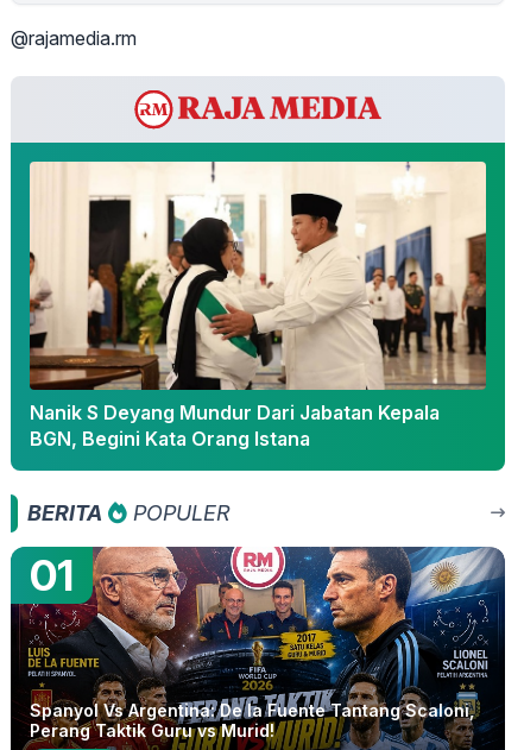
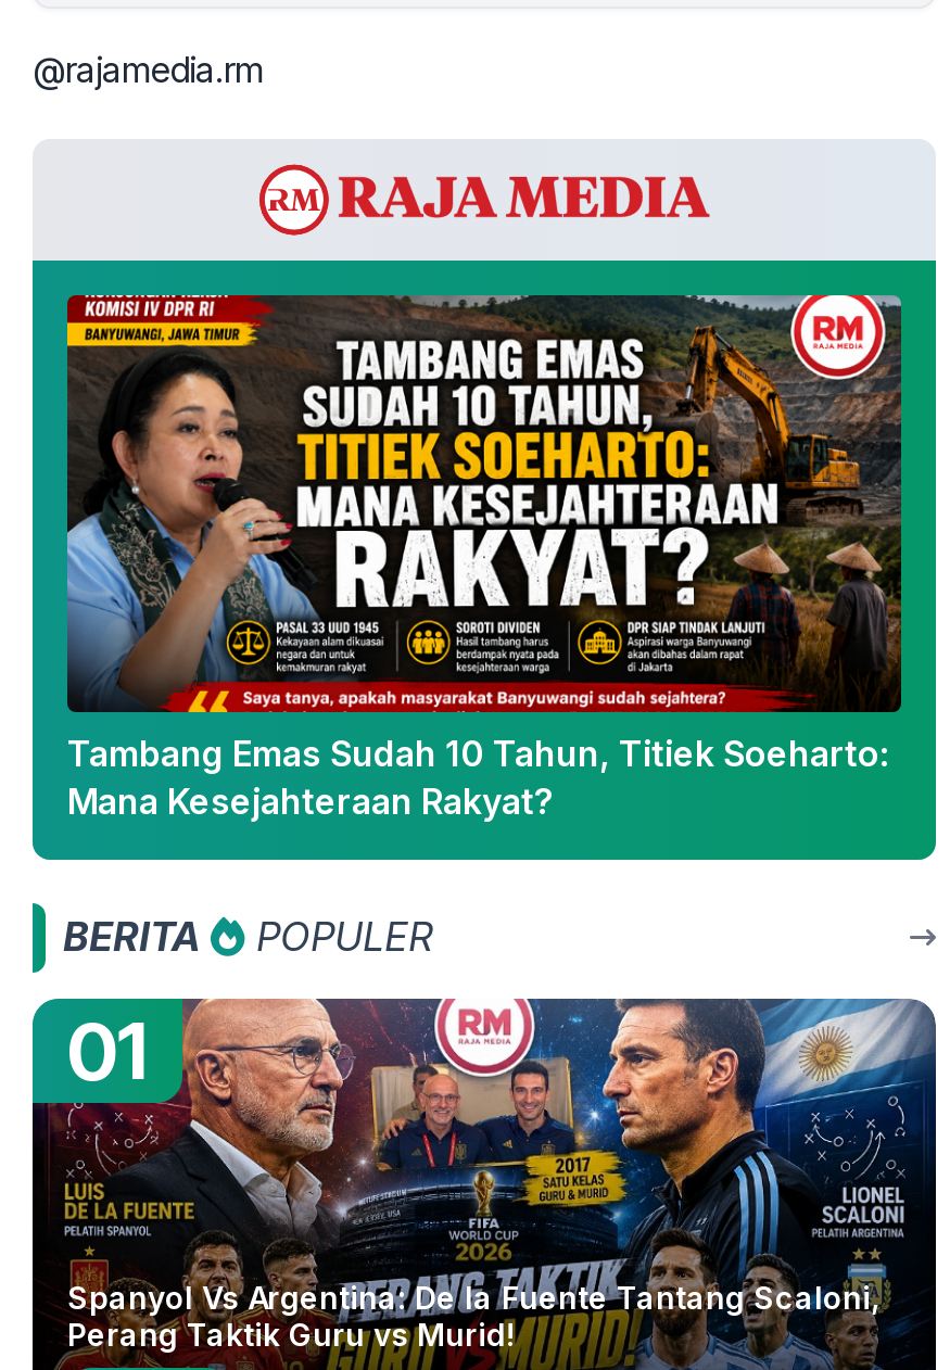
- [image]
- Nanik S Deyang Mundur Dari Jabatan Kepala
- BGN, Begini Kata Orang Istana
+ [image]
+ Tambang Emas Sudah 10 Tahun, Titiek Soeharto:
+ Mana Kesejahteraan Rakyat?
